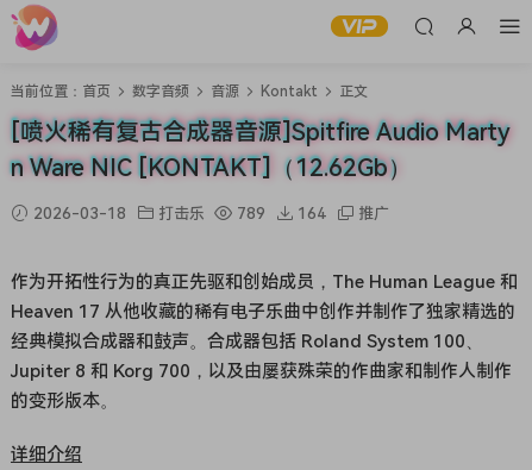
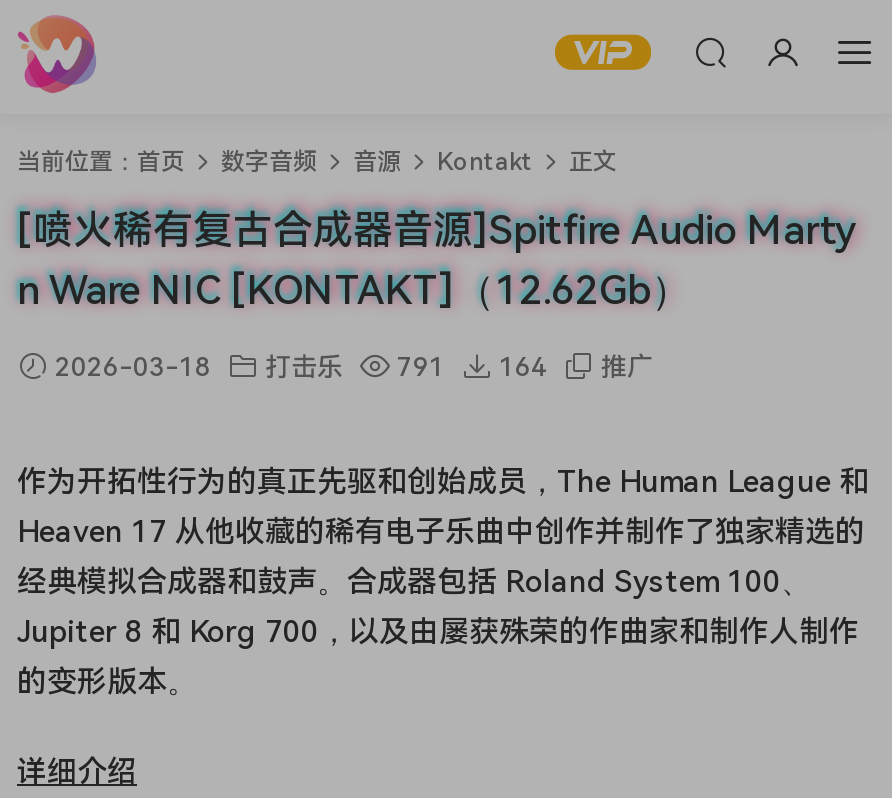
- 2026-03-18 打击乐 789 164 推广
+ 2026-03-18 打击乐 791 164 推广
